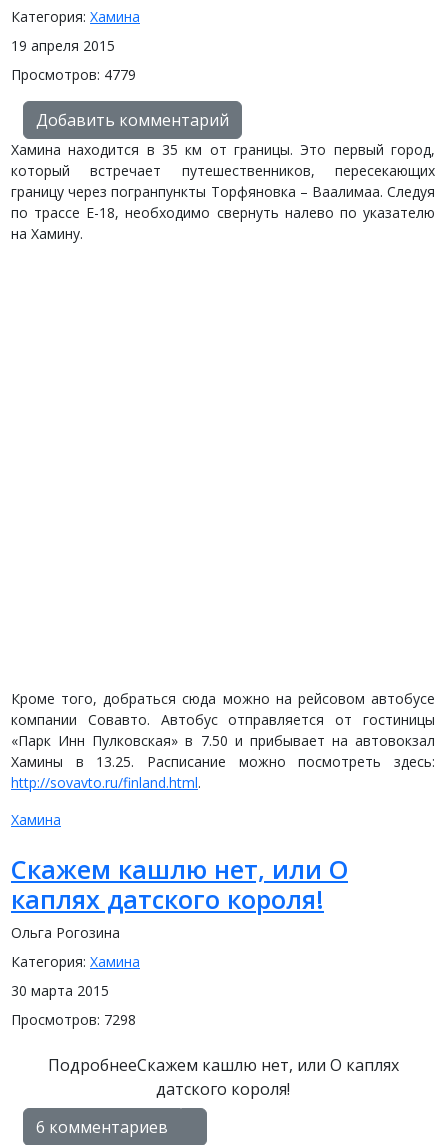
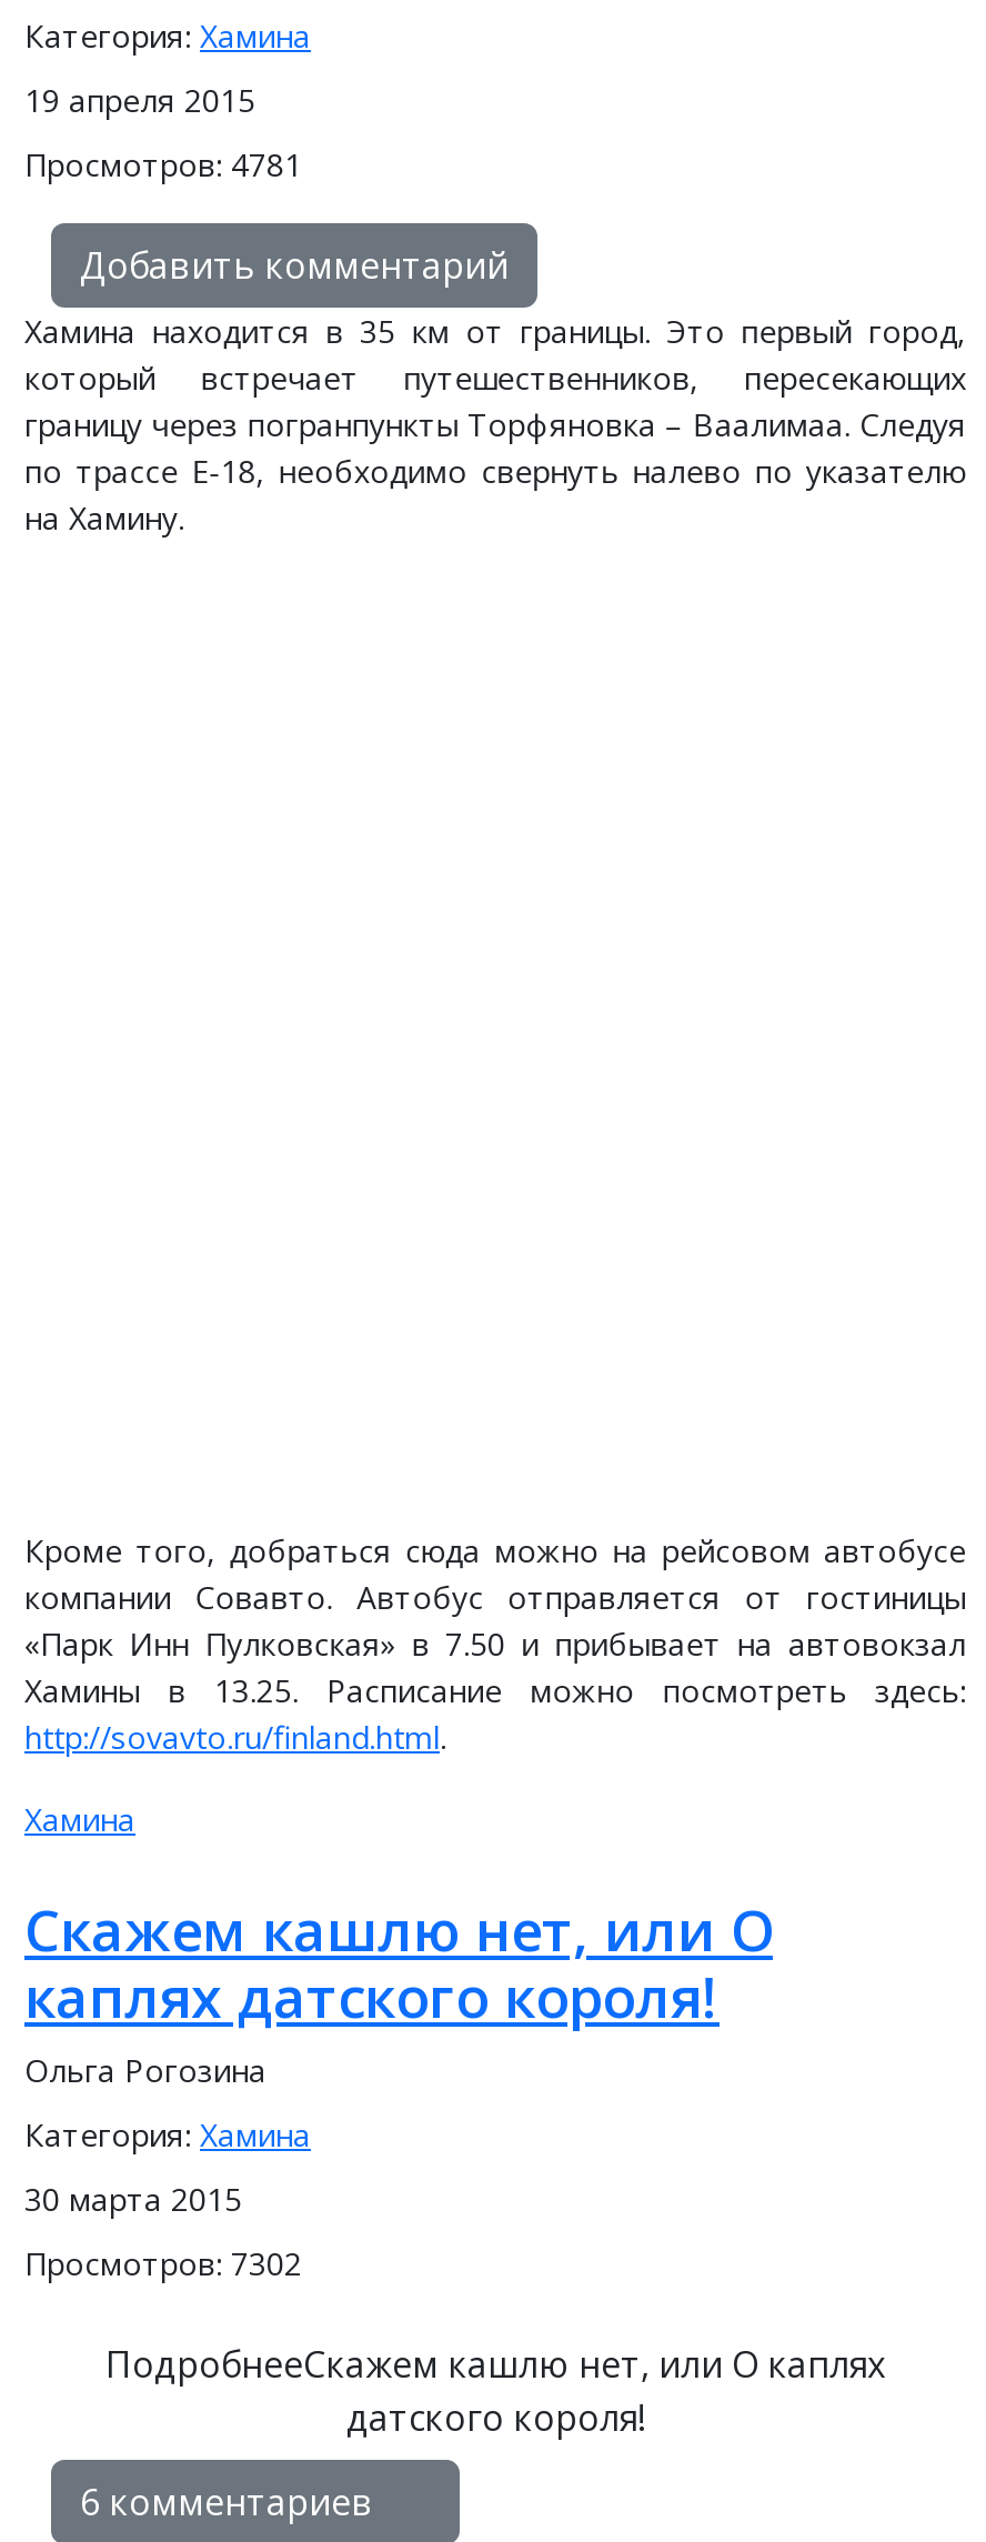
- Просмотров: 4779
+ Просмотров: 4781

- Просмотров: 7298
+ Просмотров: 7302
